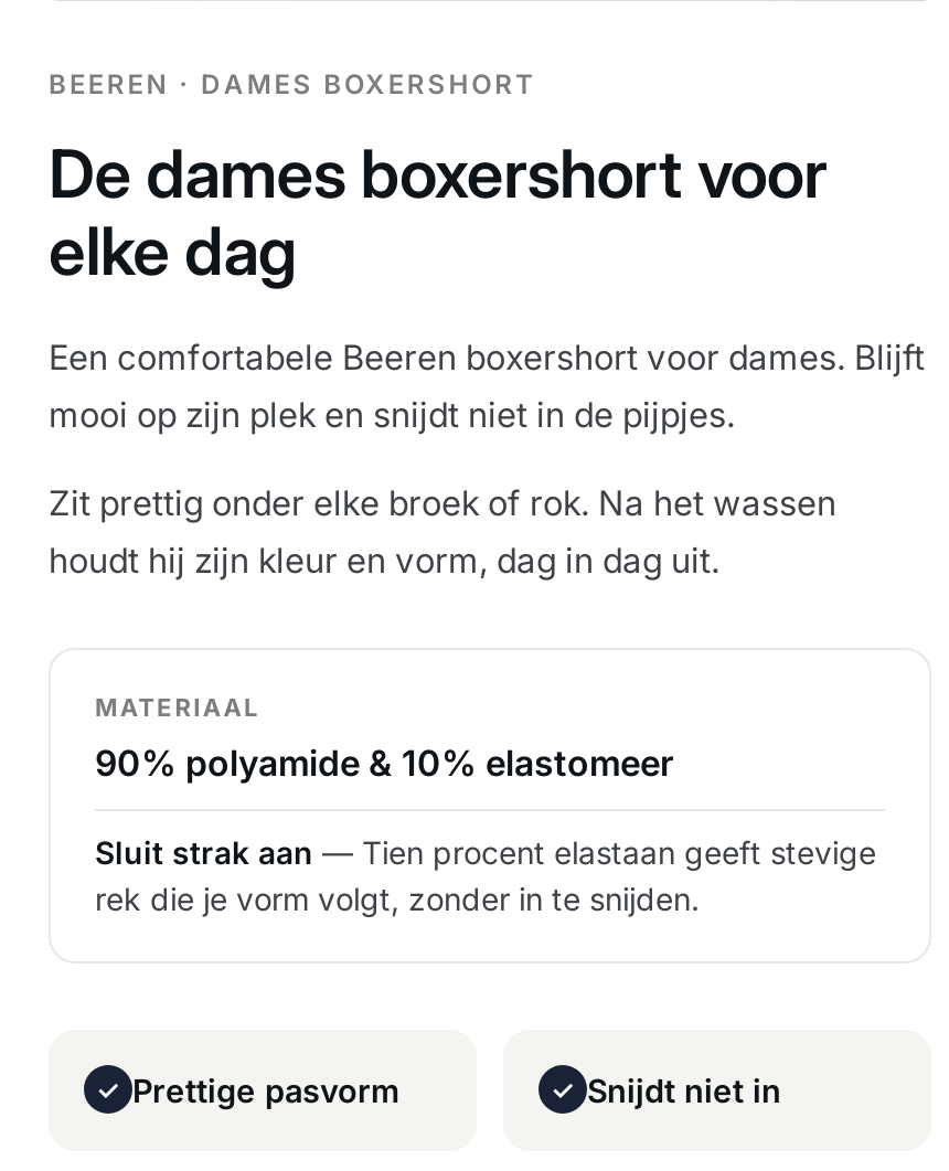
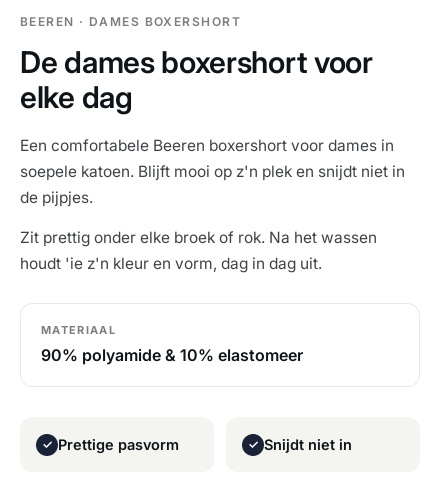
- Een comfortabele Beeren boxershort voor dames. Blijft
- mooi op zijn plek en snijdt niet in de pijpjes.
+ Een comfortabele Beeren boxershort voor dames in
+ soepele katoen. Blijft mooi op z'n plek en snijdt niet in
+ de pijpjes.

moved down: Zit prettig onder elke broek of rok. Na het wassen

- houdt hij zijn kleur en vorm, dag in dag uit.
+ houdt 'ie z'n kleur en vorm, dag in dag uit.

moved down: MATERIAAL | 90% polyamide & 10% elastomeer

- Sluit strak aan — Tien procent elastaan geeft stevige
- rek die je vorm volgt, zonder in te snijden.
